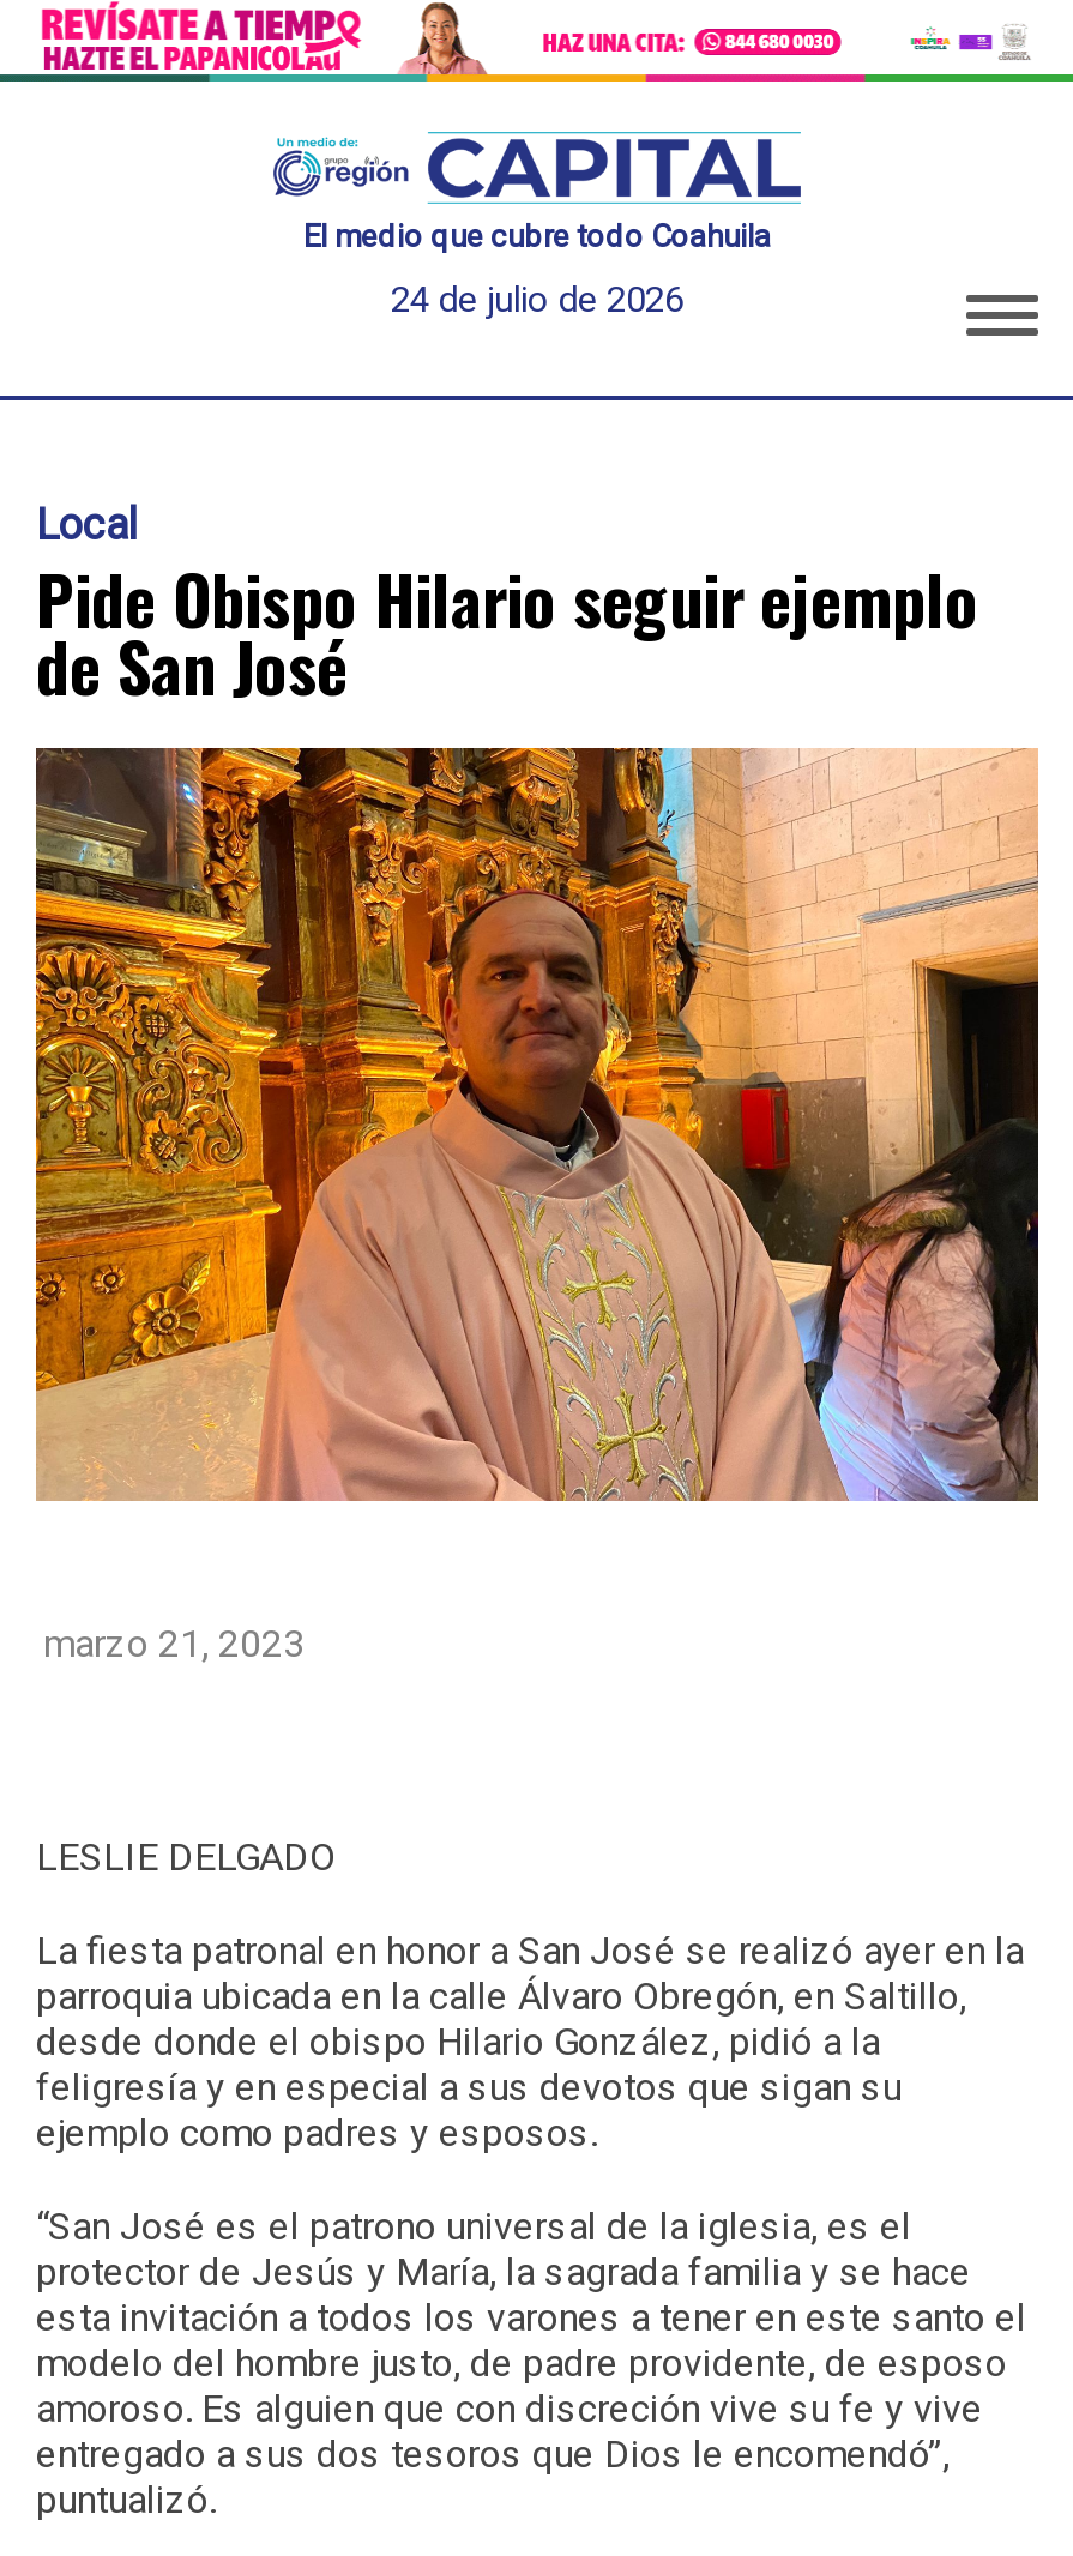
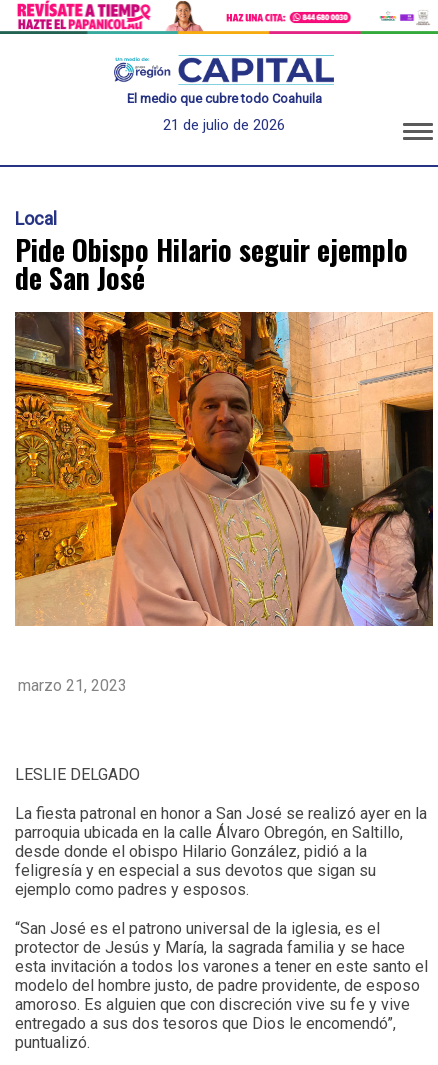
- 24 de julio de 2026
+ 21 de julio de 2026
